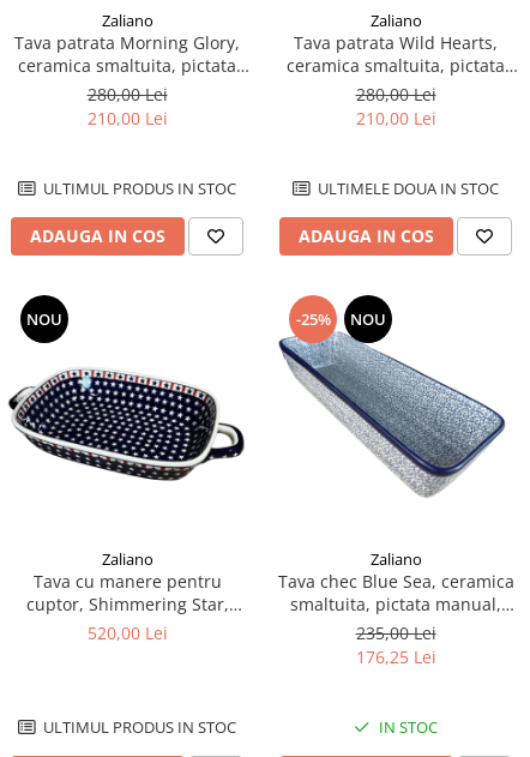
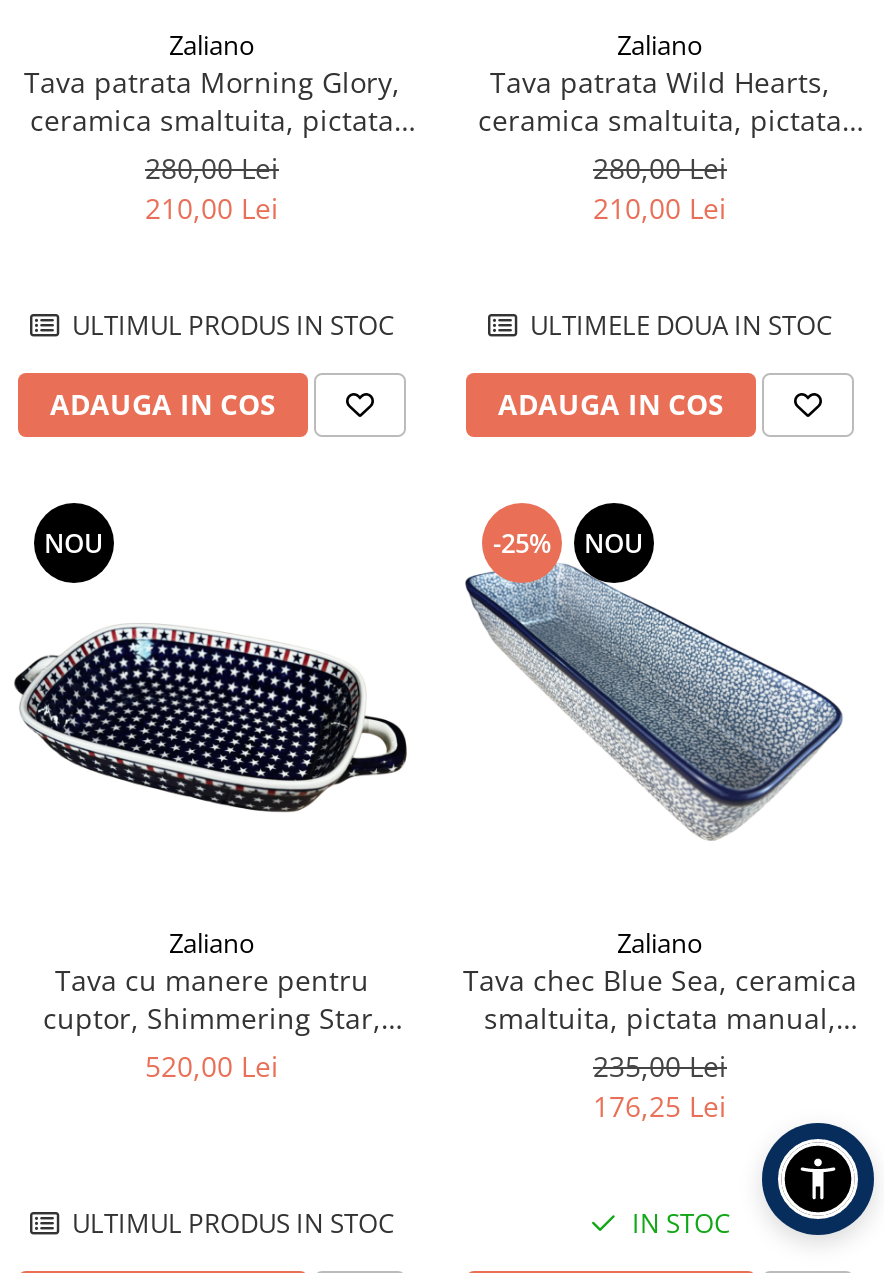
+ [image]
